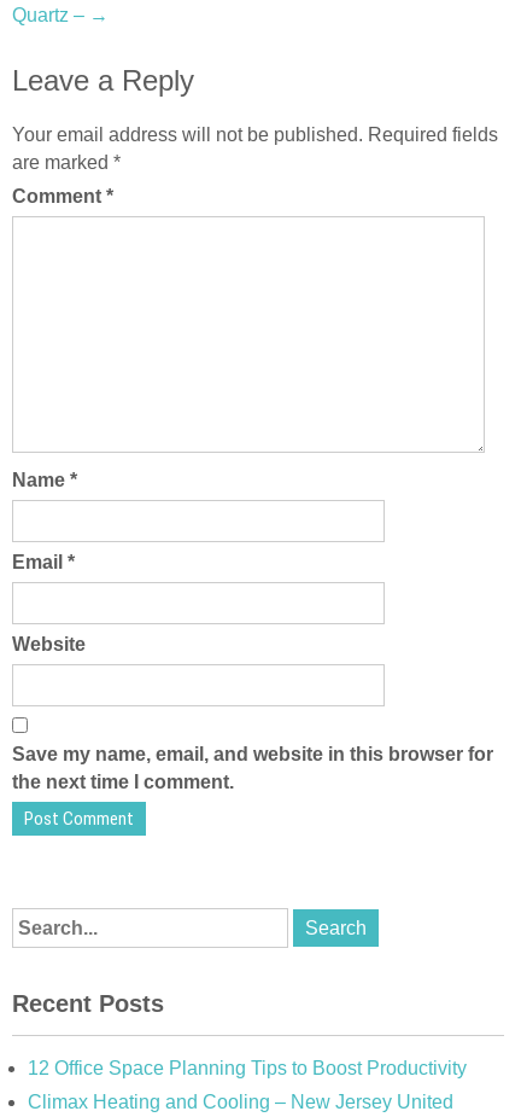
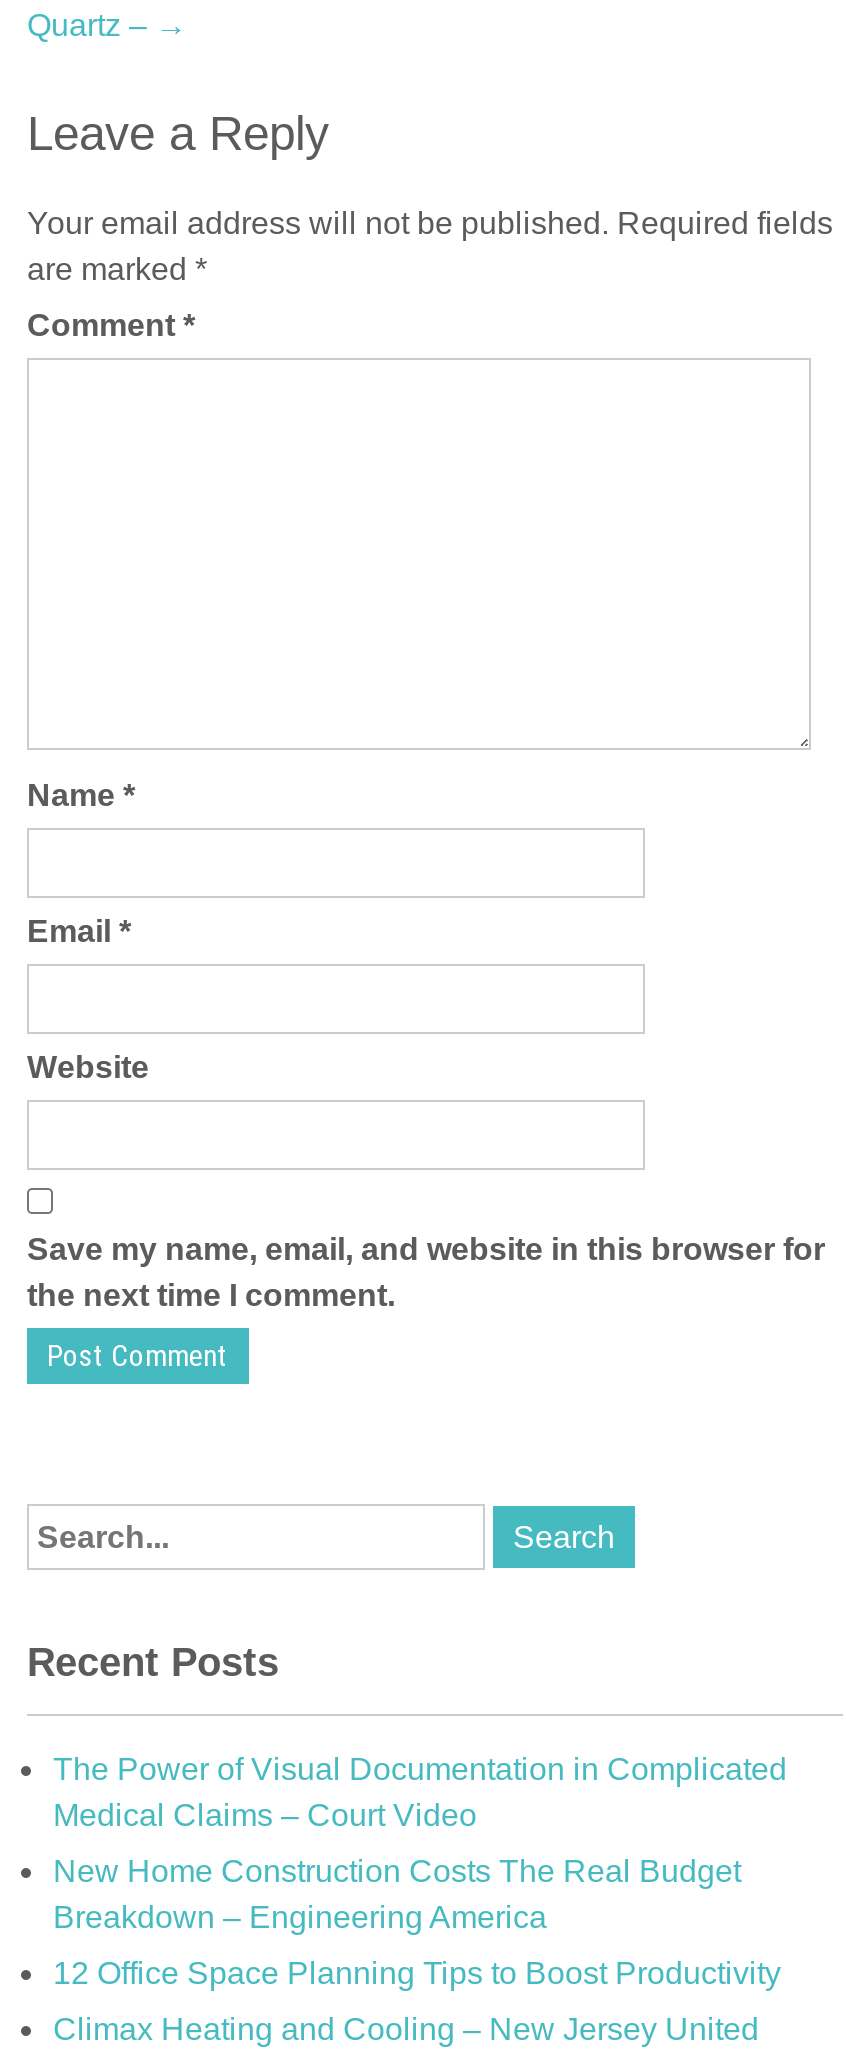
+ The Power of Visual Documentation in Complicated
+ Medical Claims – Court Video
+ New Home Construction Costs The Real Budget
+ Breakdown – Engineering America
